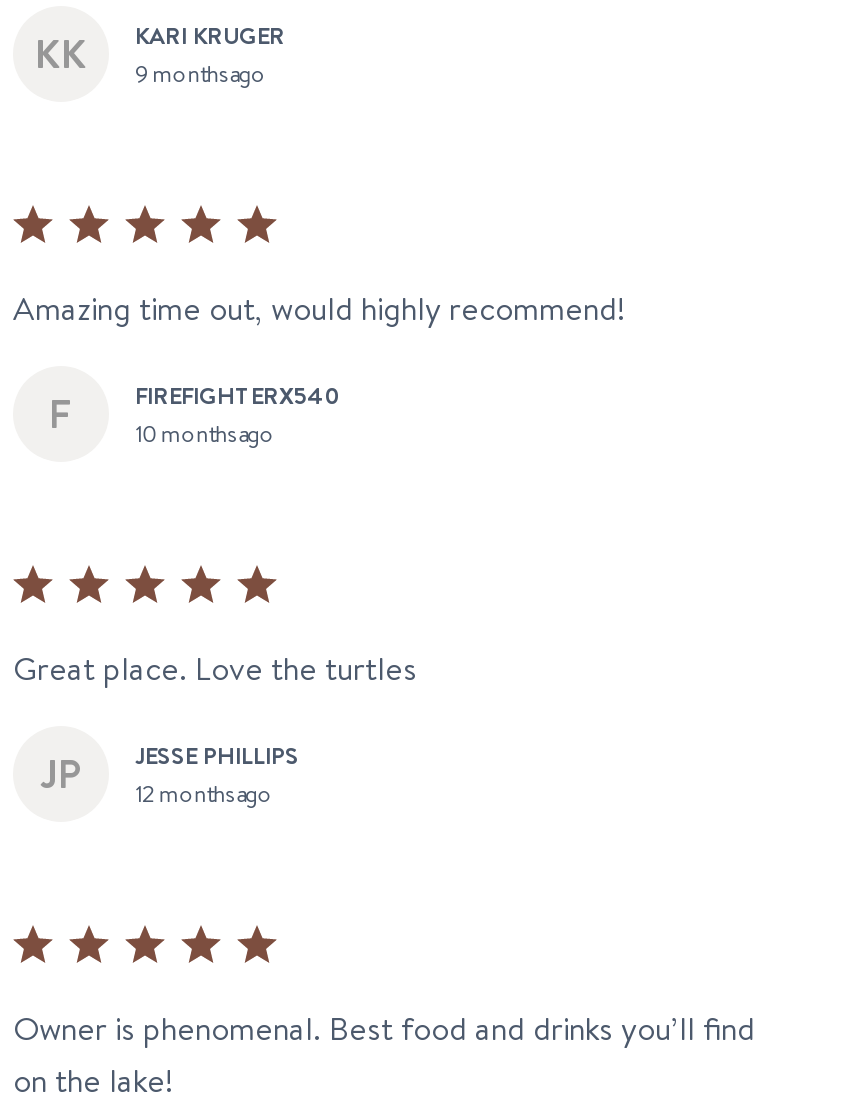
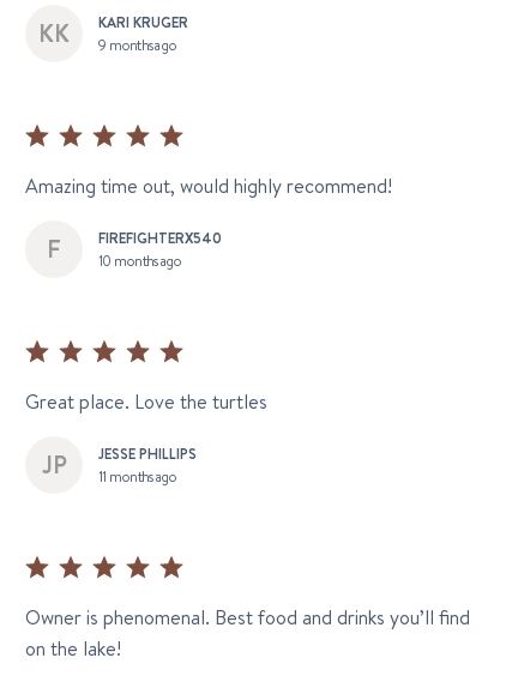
- 12 months ago
+ 11 months ago
